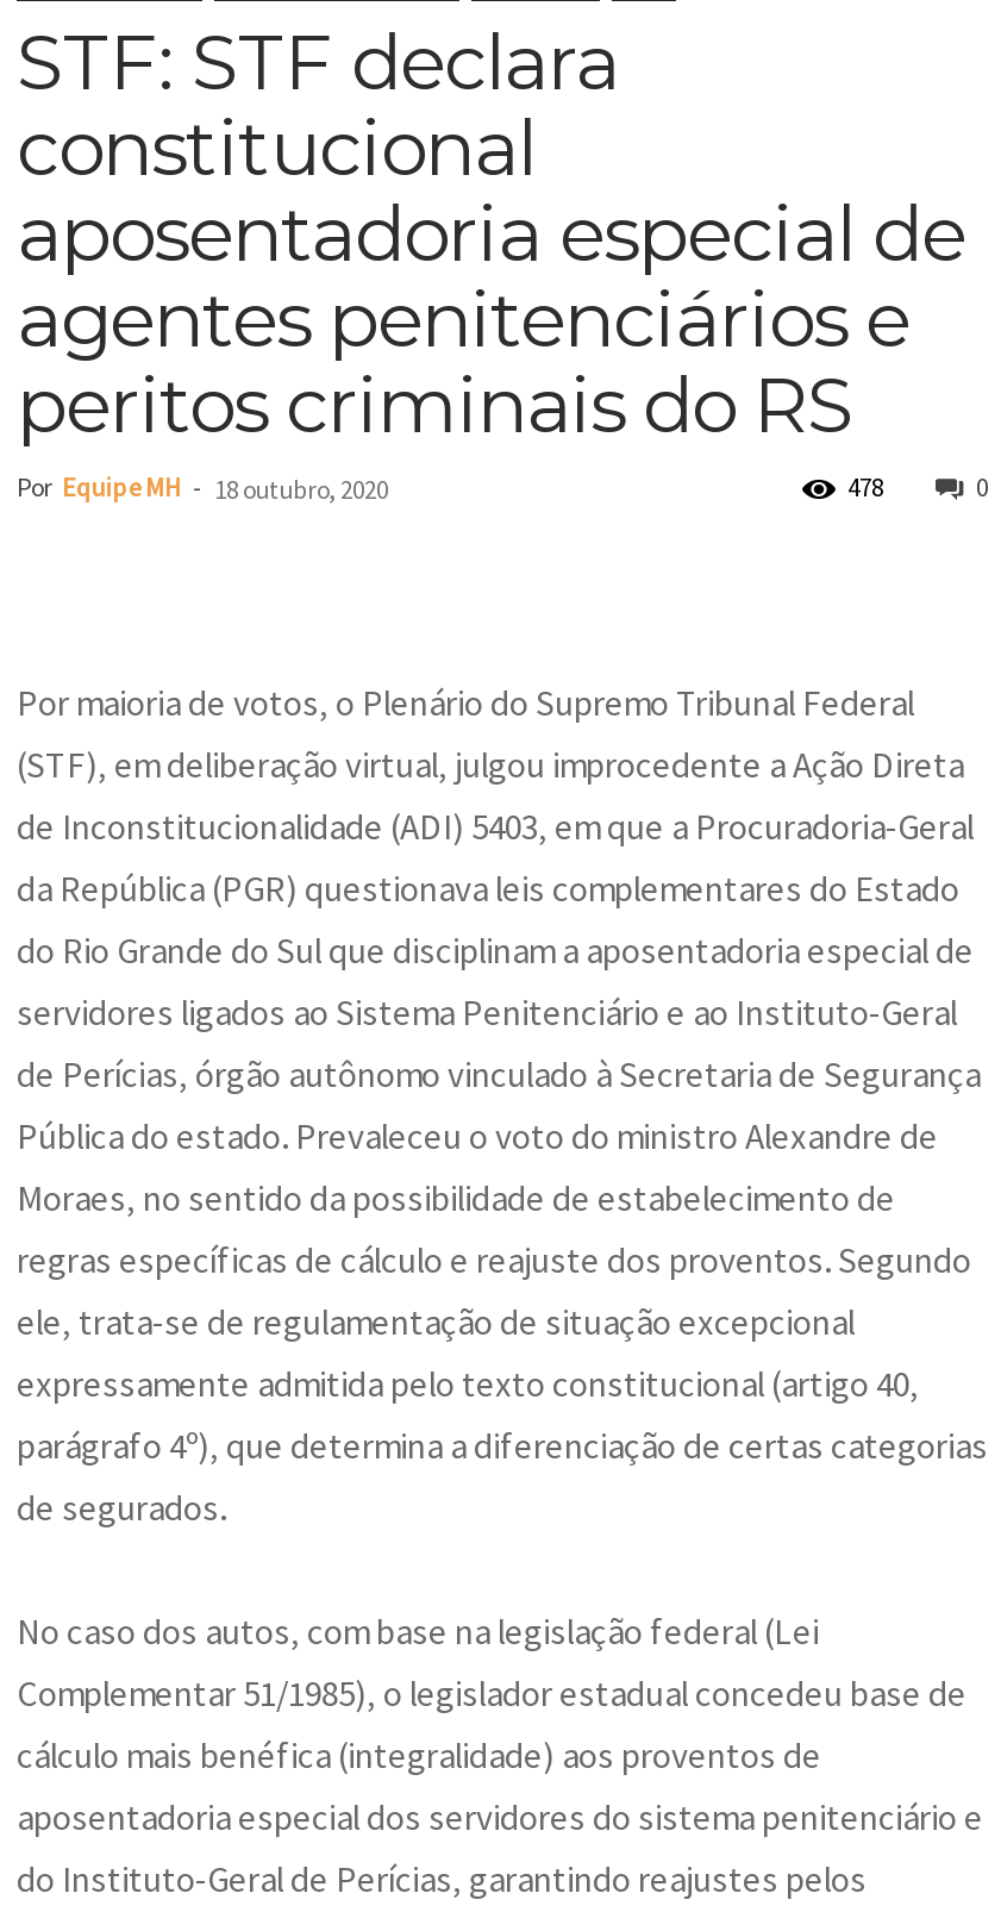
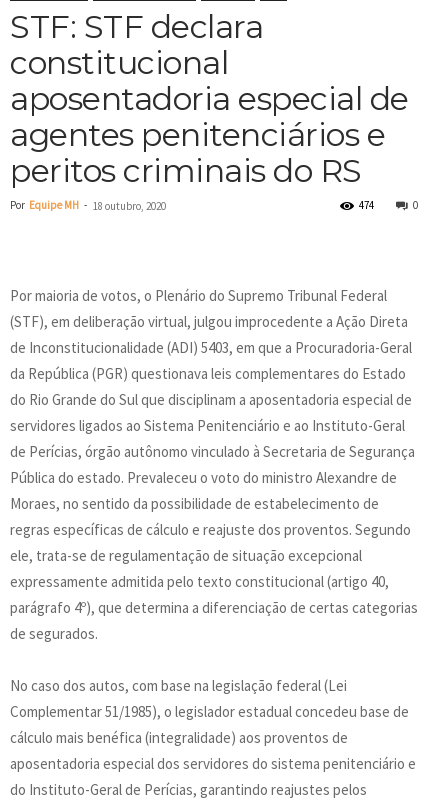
- 478
+ 474
